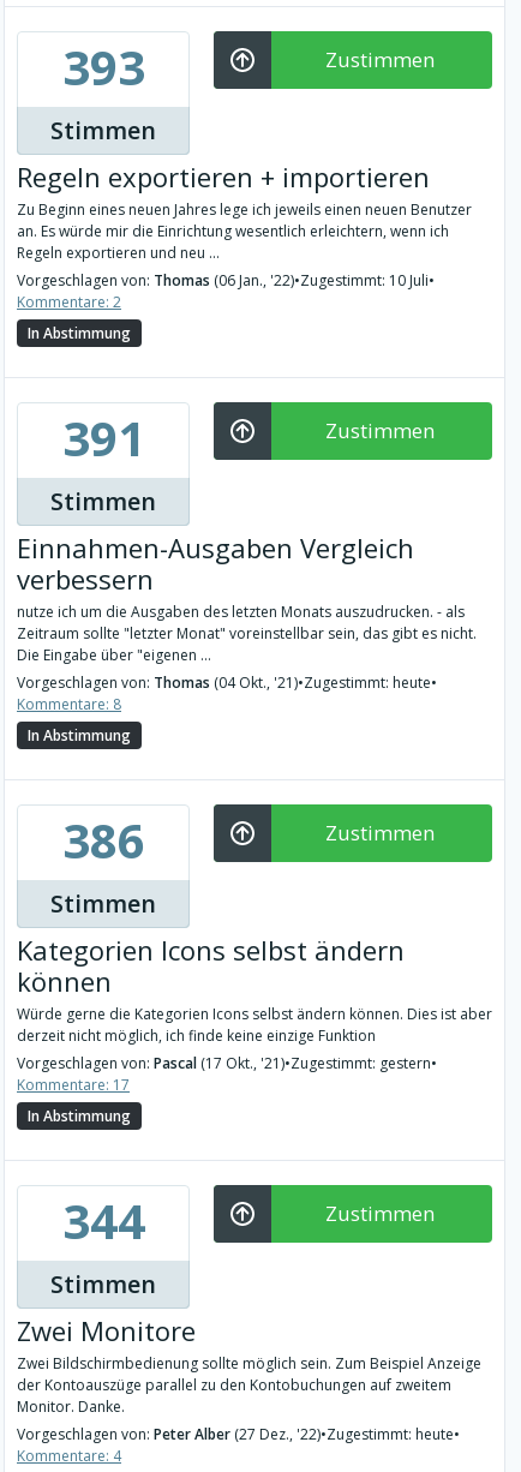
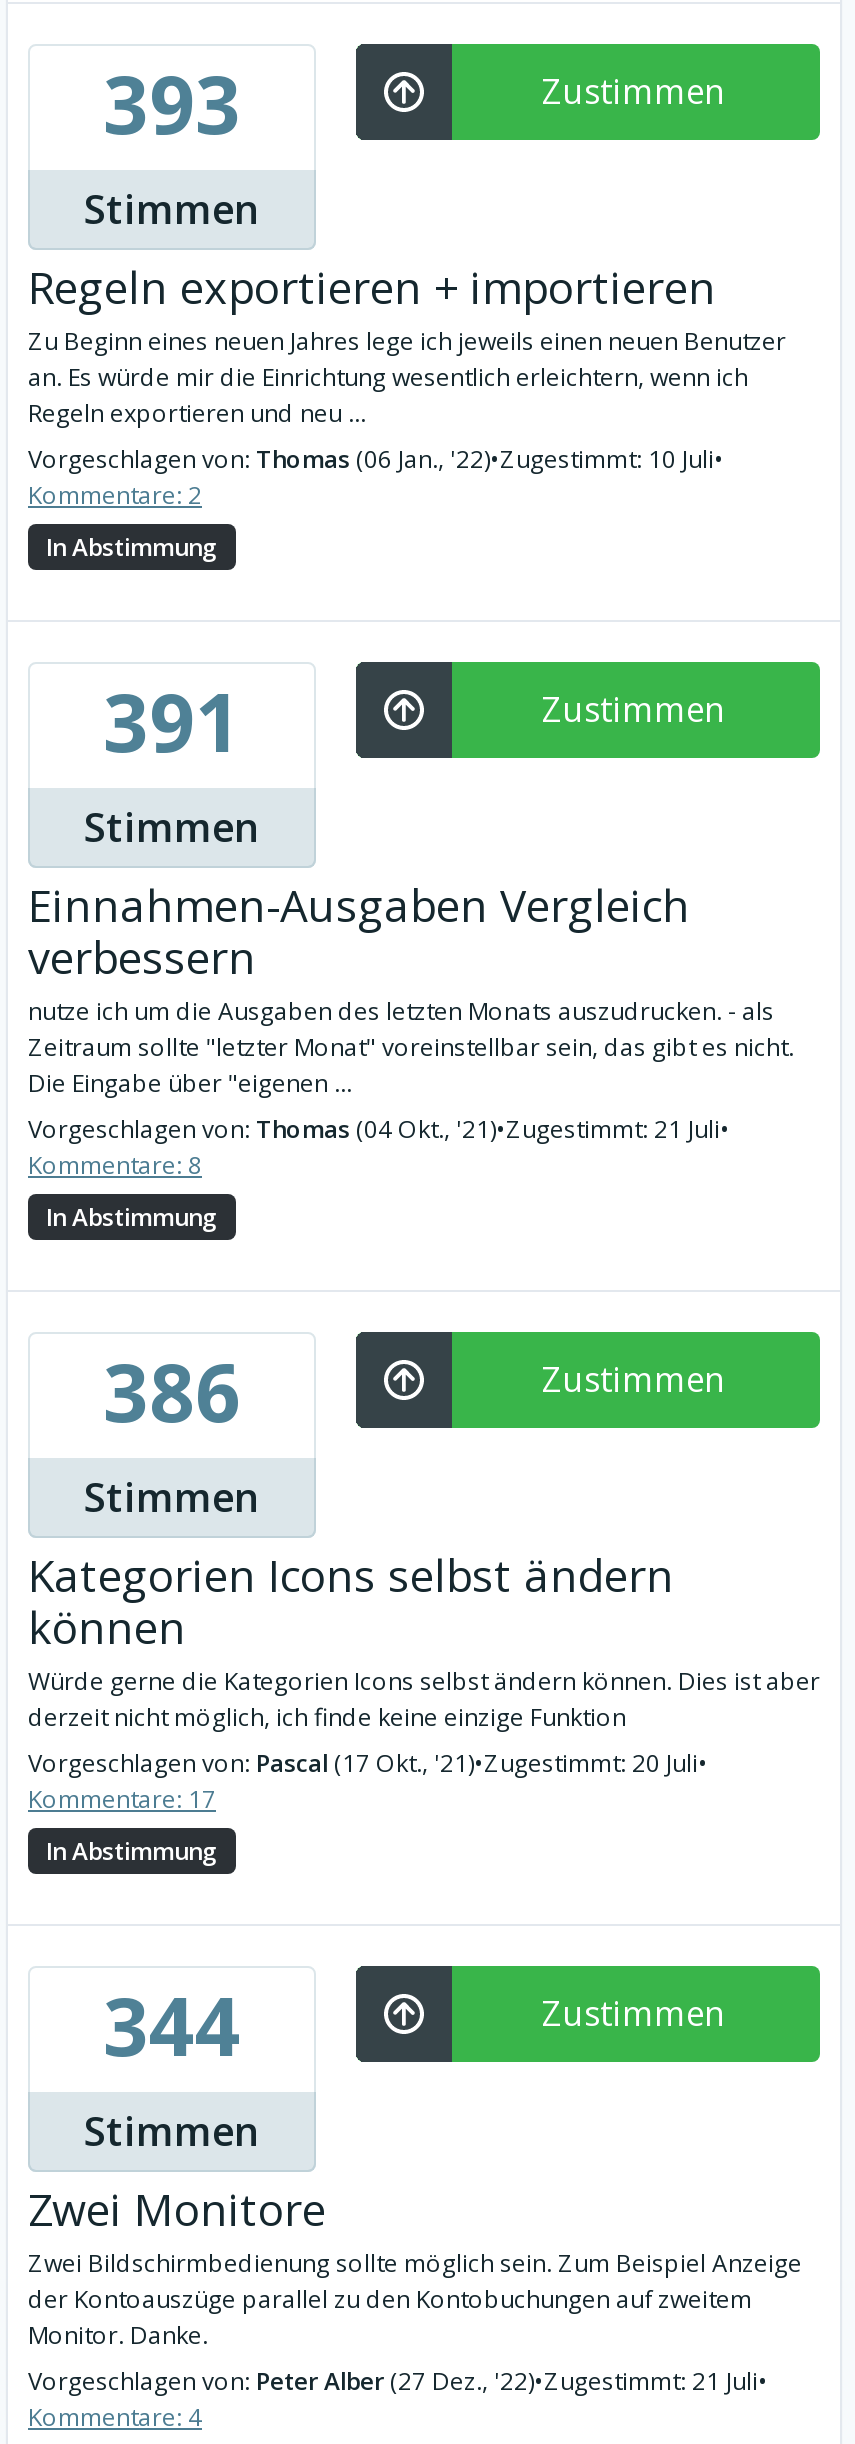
- Vorgeschlagen von: Thomas (04 Okt., '21) •Zugestimmt: heute•
+ Vorgeschlagen von: Thomas (04 Okt., '21) •Zugestimmt: 21 Juli•

- Vorgeschlagen von: Pascal (17 Okt., '21) •Zugestimmt: gestern•
+ Vorgeschlagen von: Pascal (17 Okt., '21) •Zugestimmt: 20 Juli•

- Vorgeschlagen von: Peter Alber (27 Dez., '22)•Zugestimmt: heute•
+ Vorgeschlagen von: Peter Alber (27 Dez., '22)•Zugestimmt: 21 Juli•
